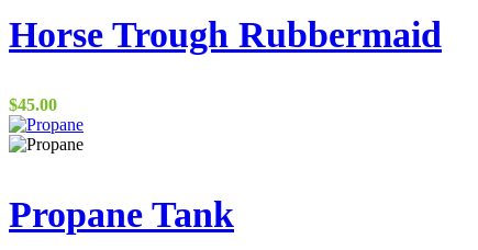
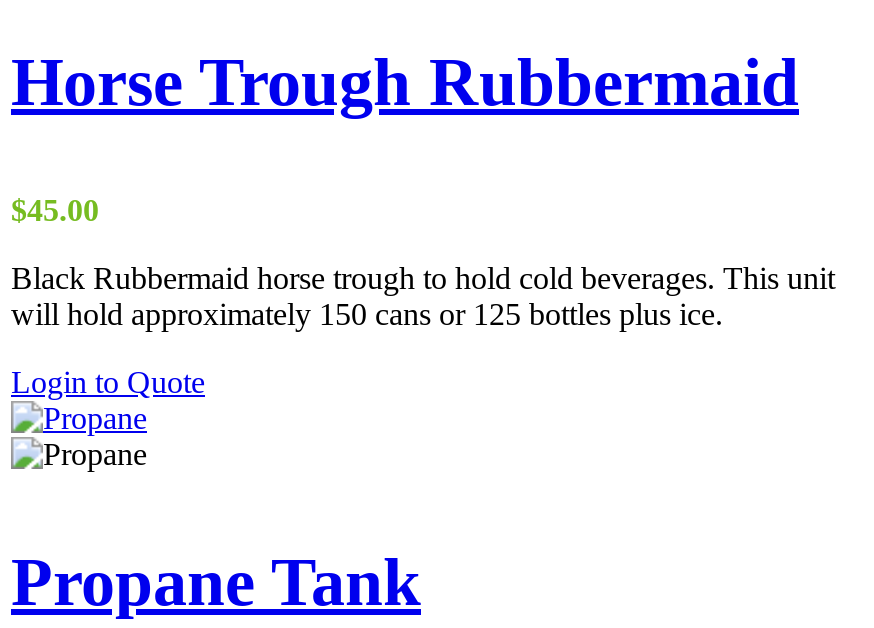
+ Black Rubbermaid horse trough to hold cold beverages. This unit
+ will hold approximately 150 cans or 125 bottles plus ice.
+ Login to Quote
